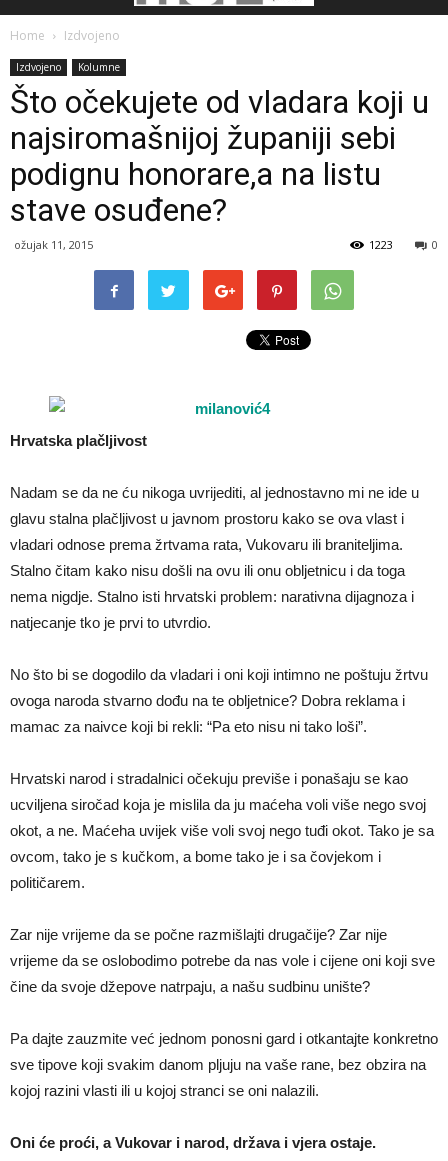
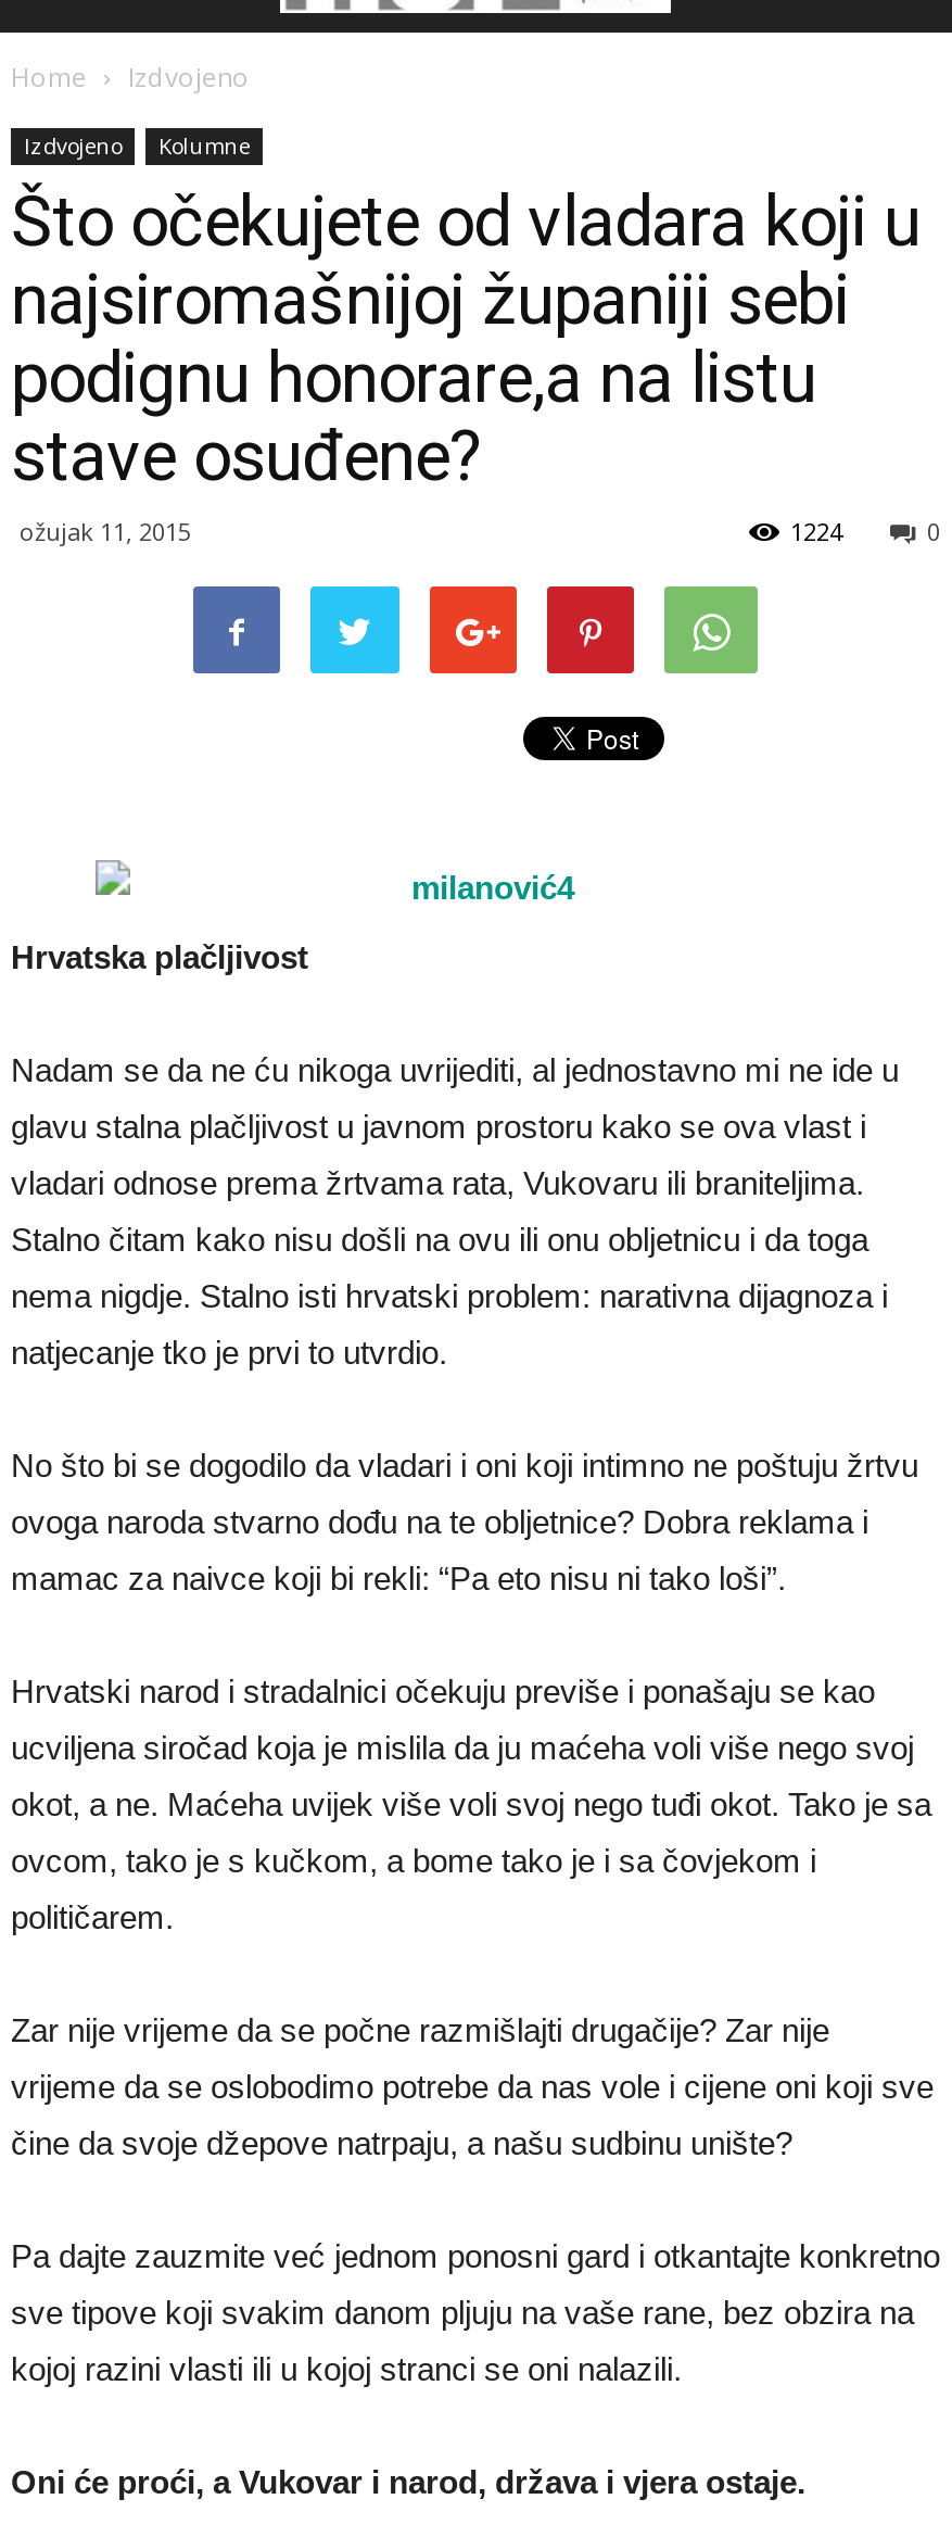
- 1223
+ 1224
